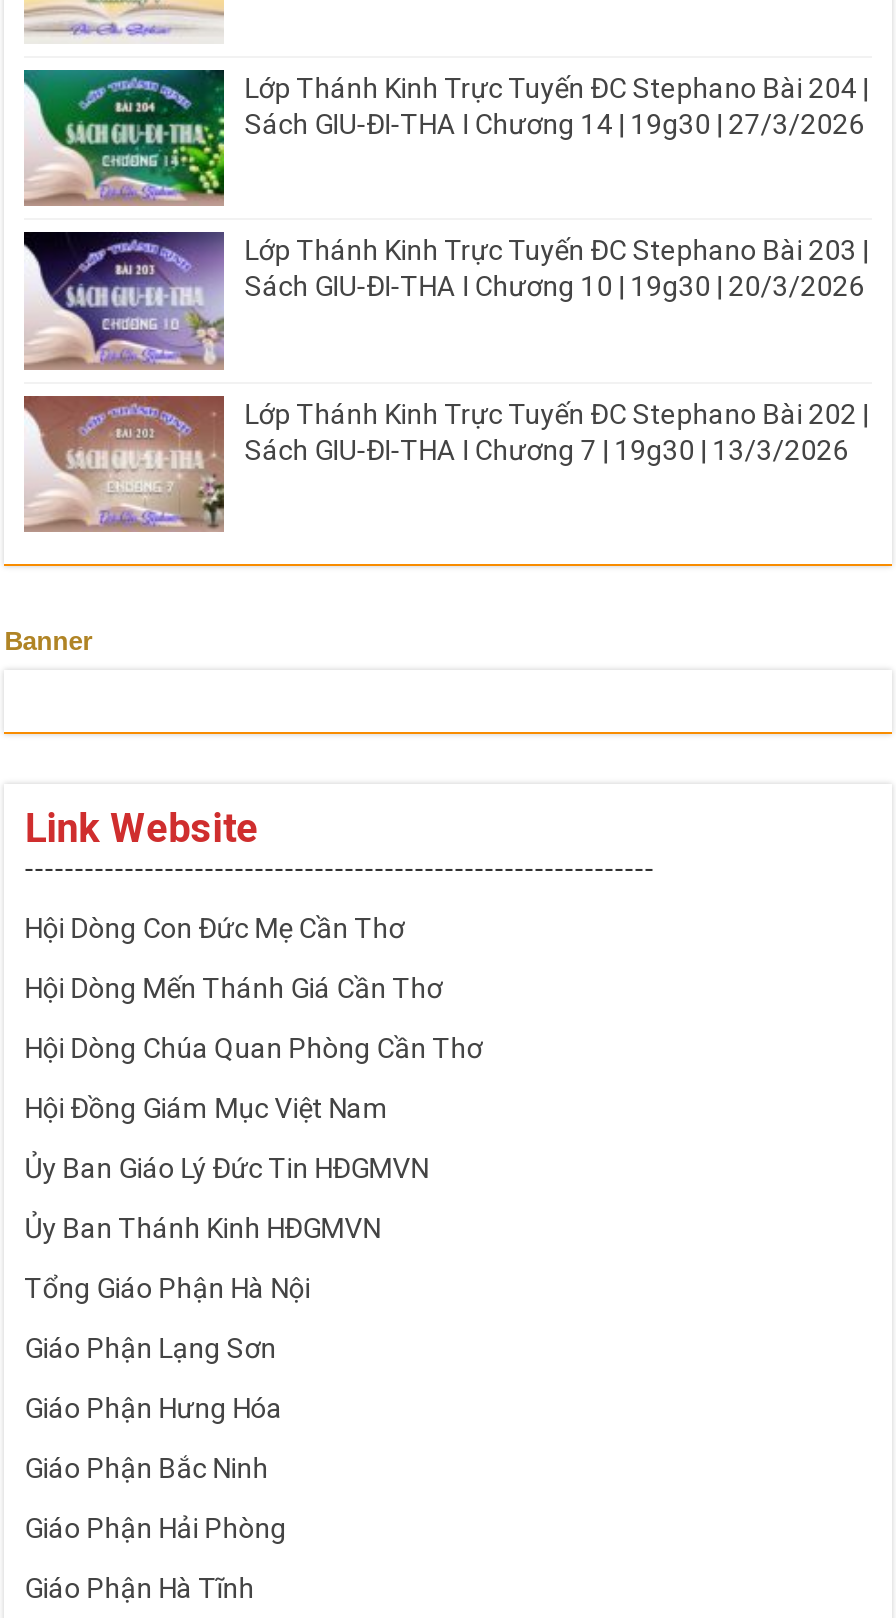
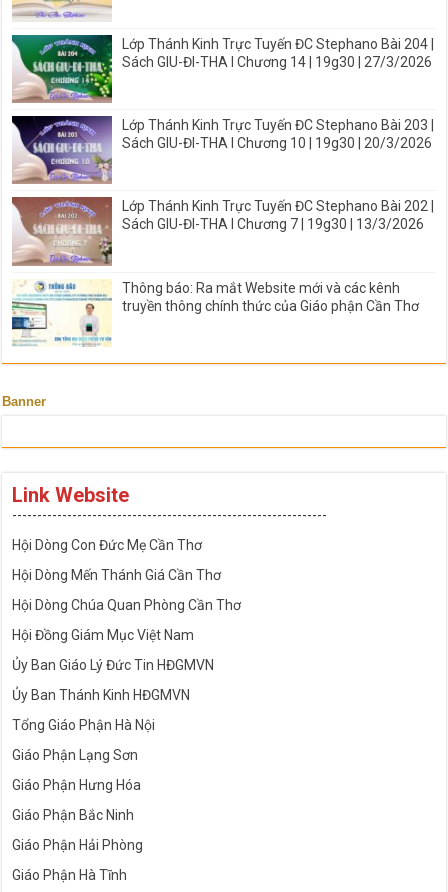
+ [image]
+ Thông báo: Ra mắt Website mới và các kênh
+ truyền thông chính thức của Giáo phận Cần Thơ
